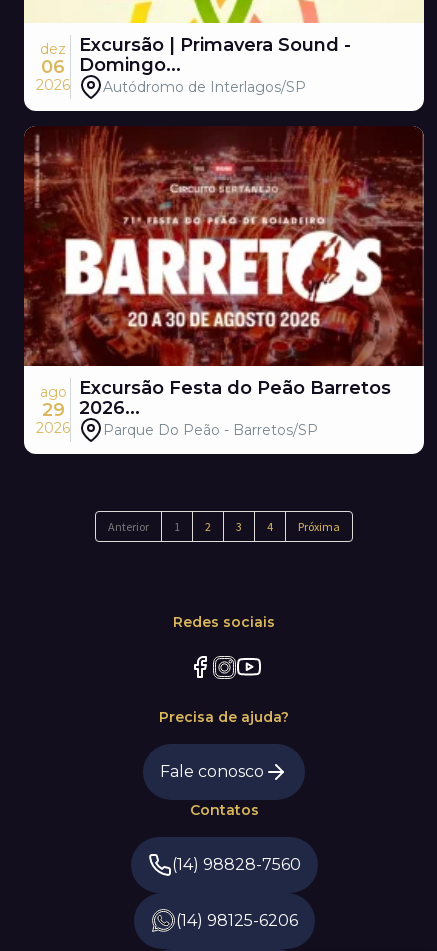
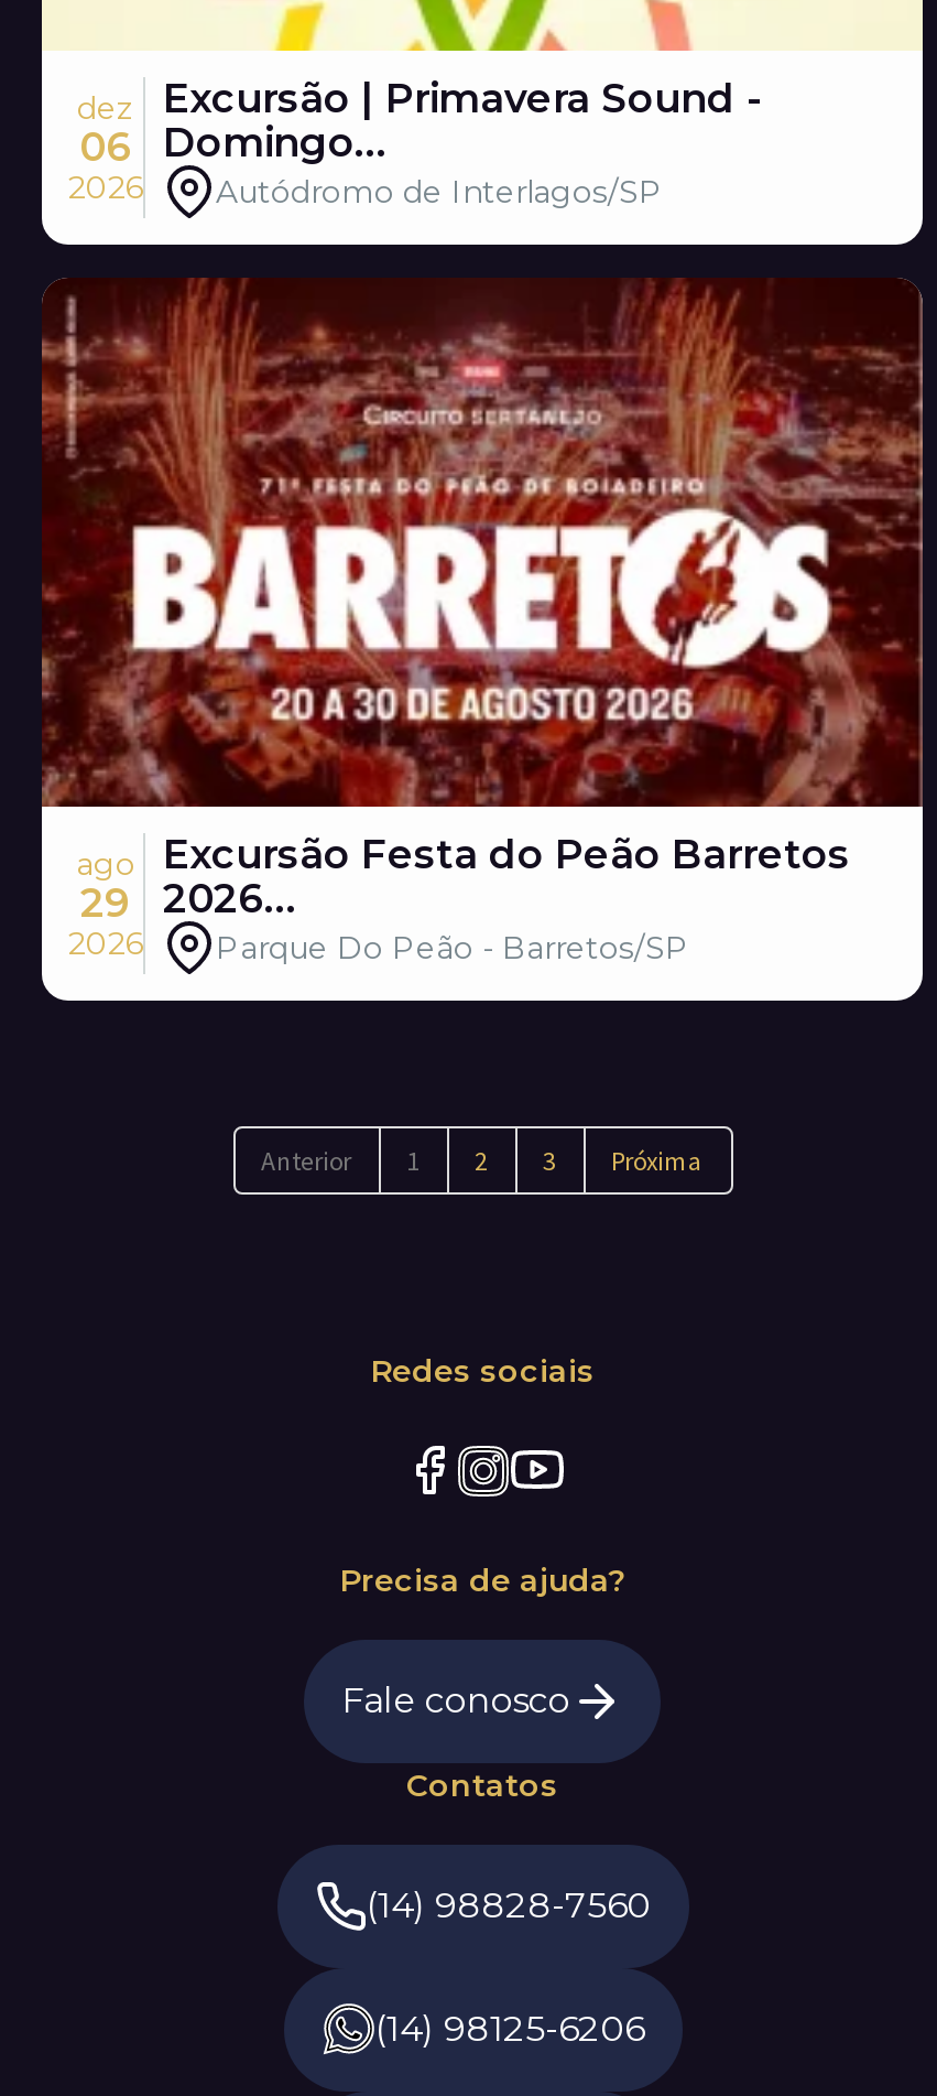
- 4
